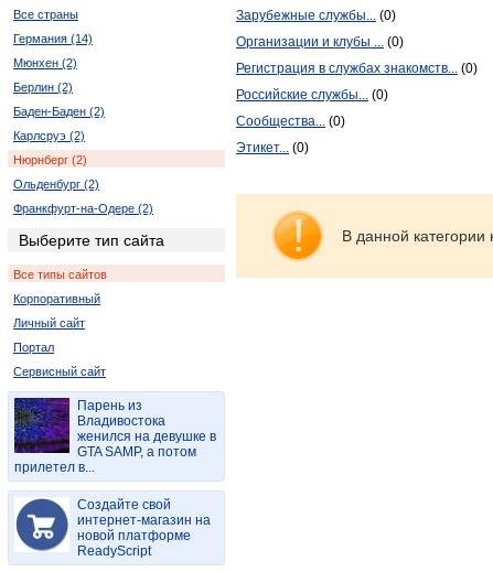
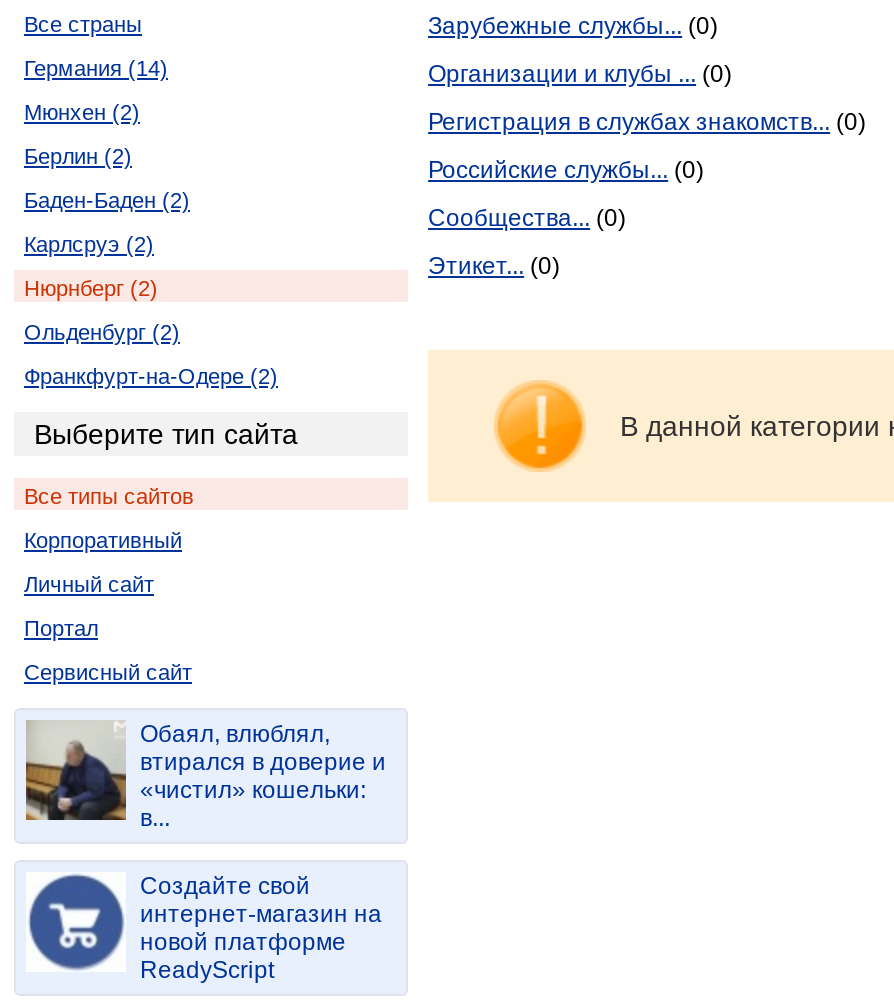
- [image]
- Парень из
- Владивостока
- женился на девушке в
- GTA SAMP, а потом
- прилетел в...
+ [image]
+ Обаял, влюблял,
+ втирался в доверие и
+ «чистил» кошельки:
+ в...
